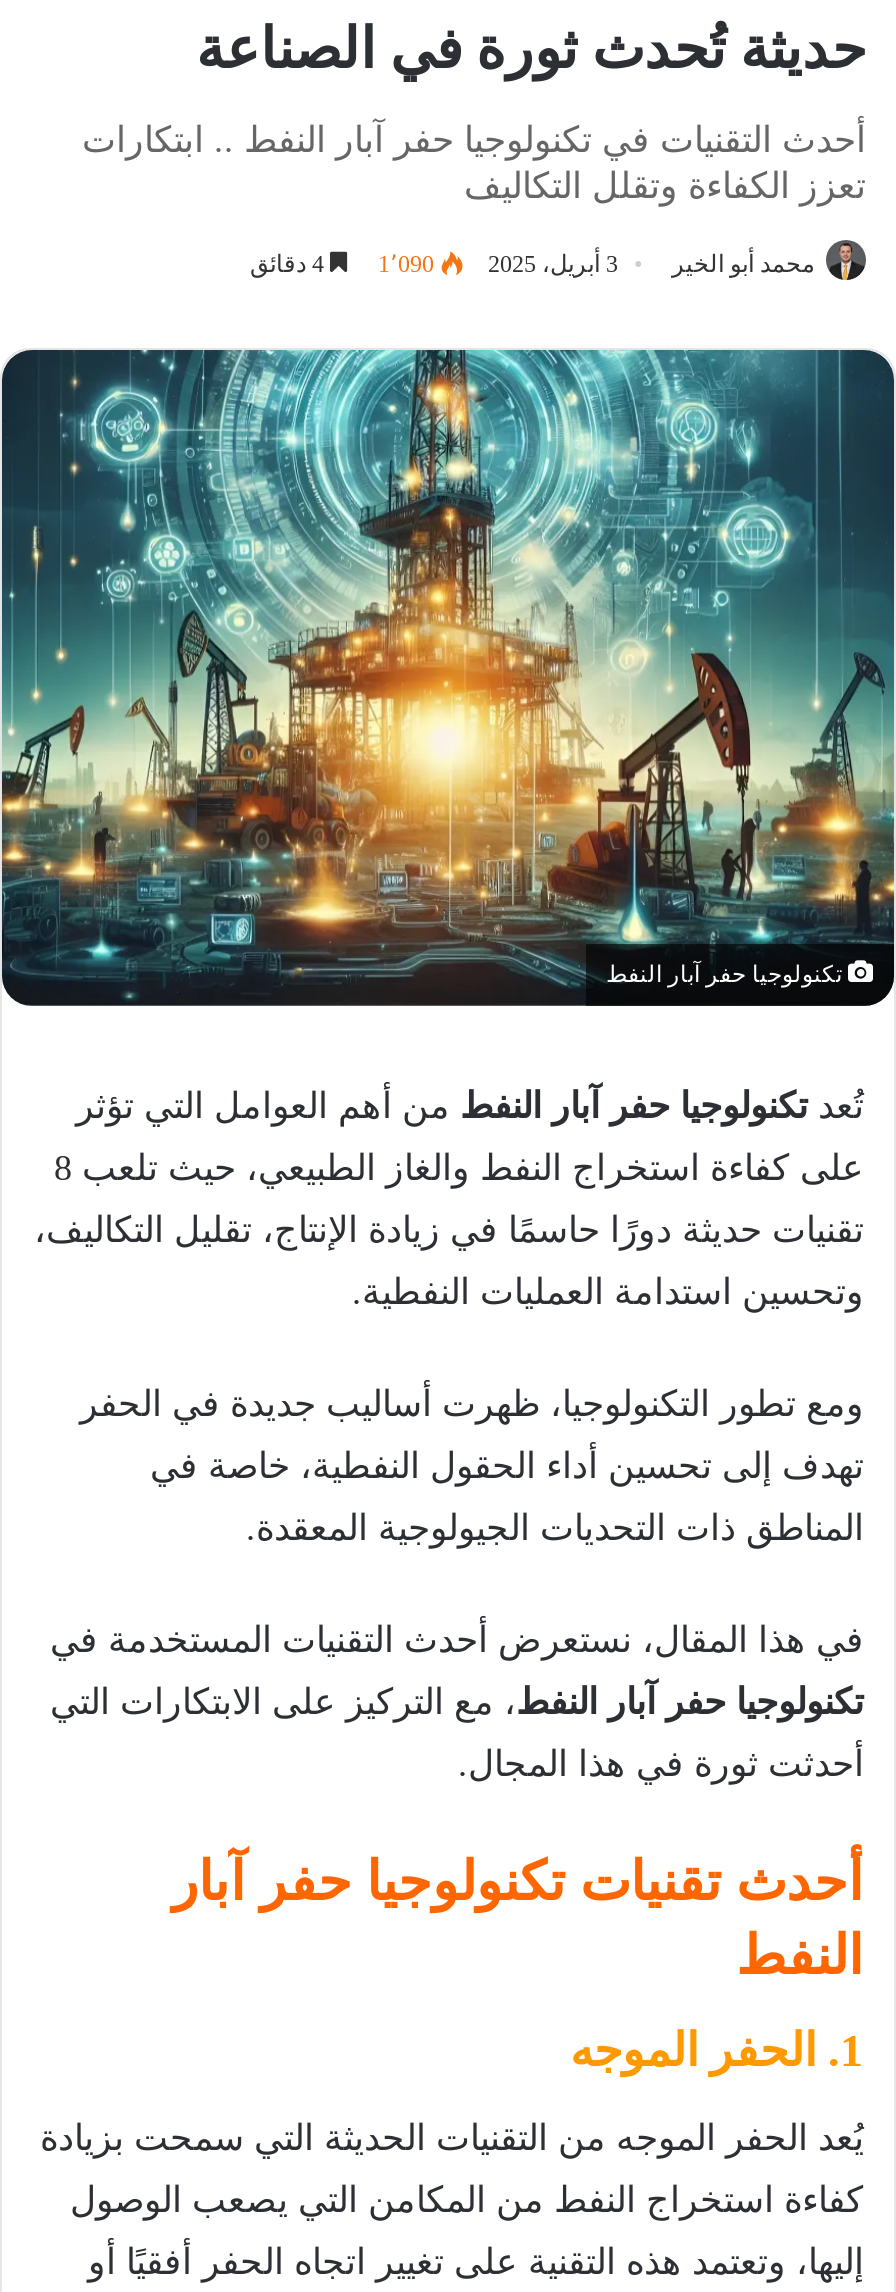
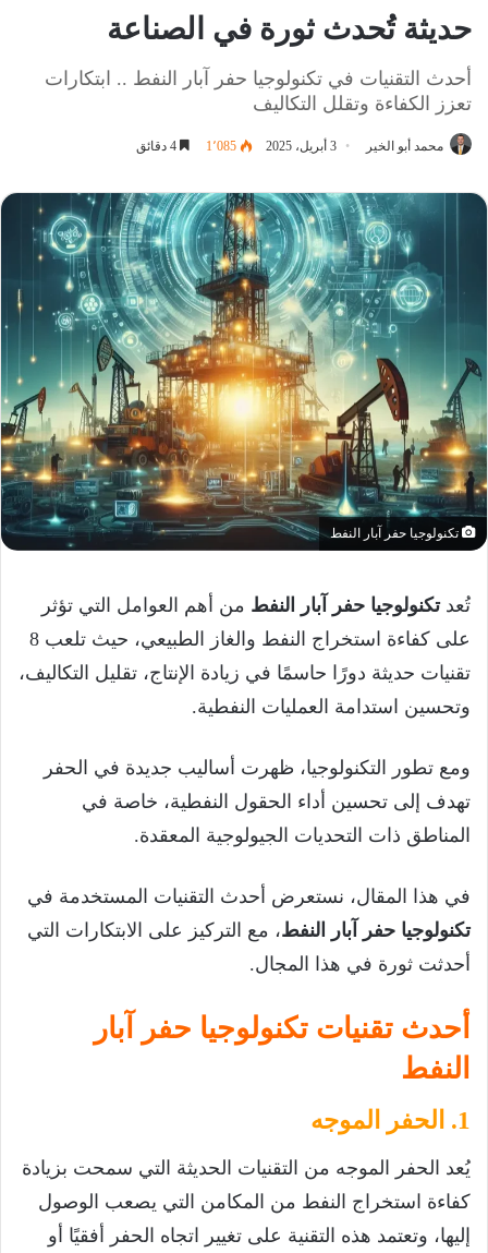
- 1٬090
+ 1٬085
